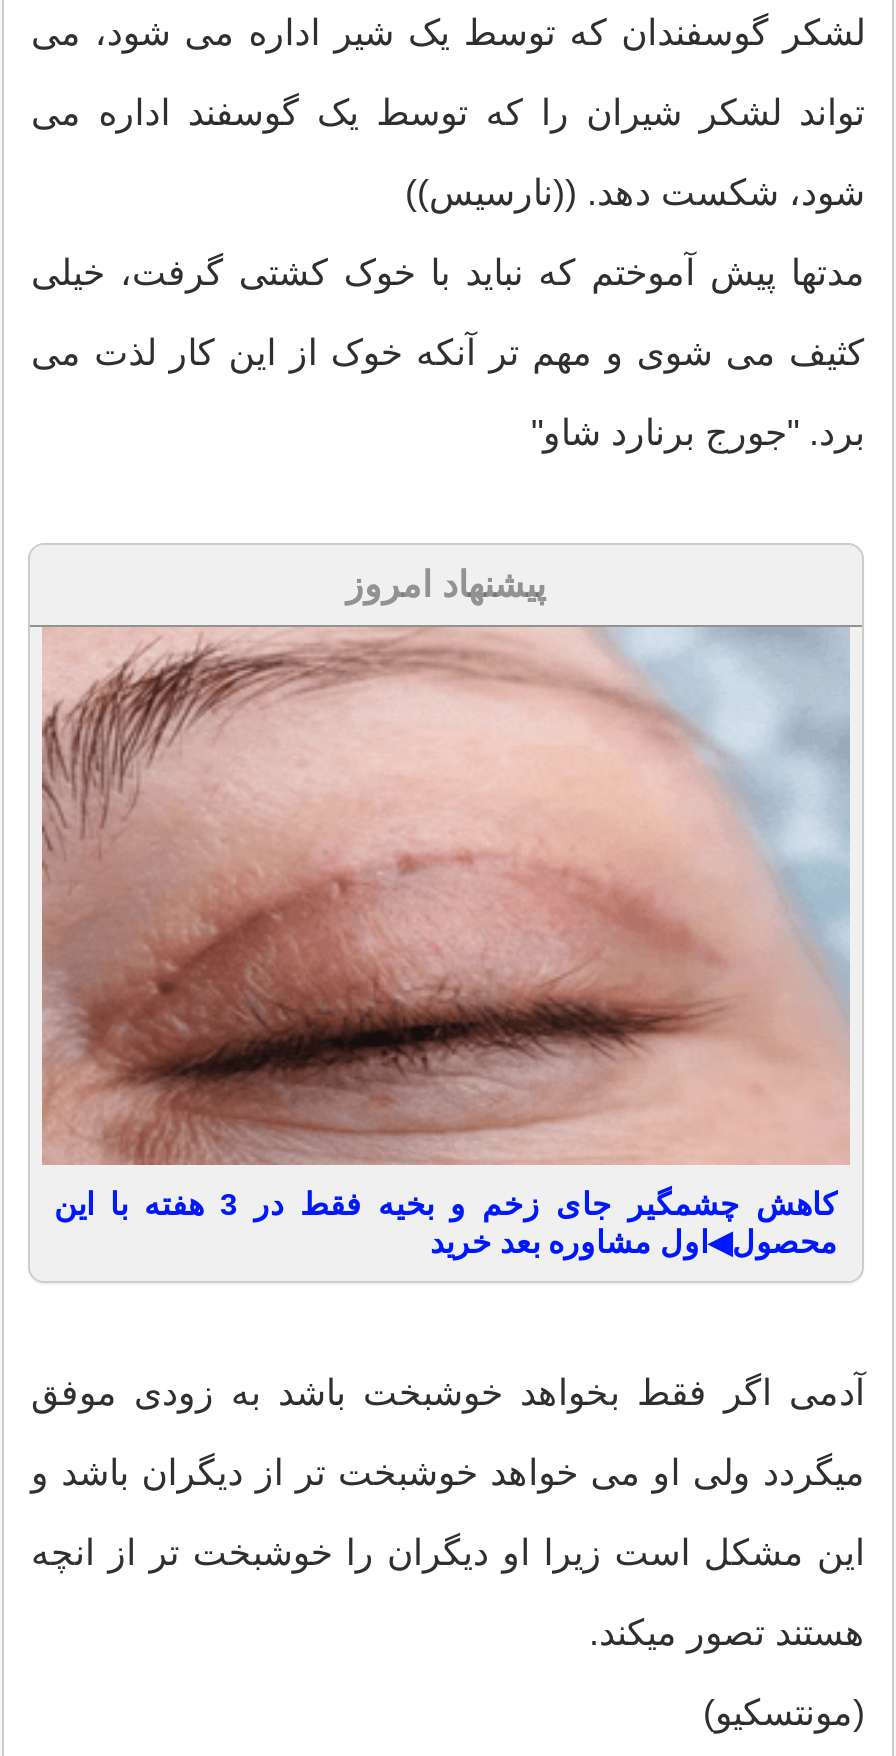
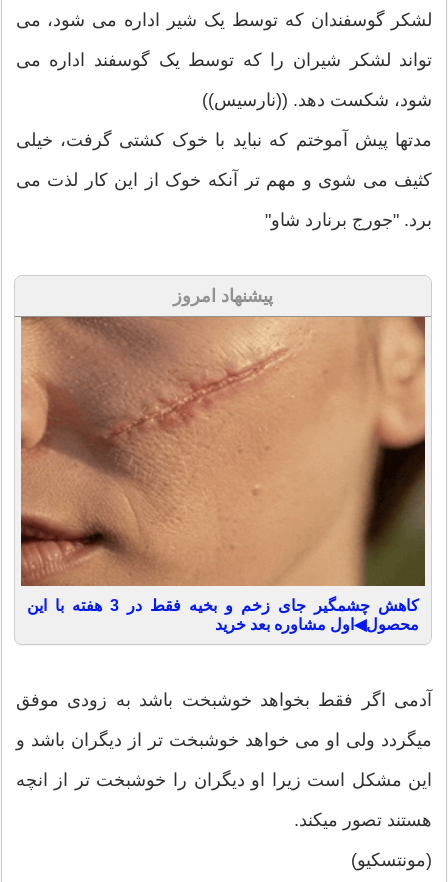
- [image]
+ [image]
